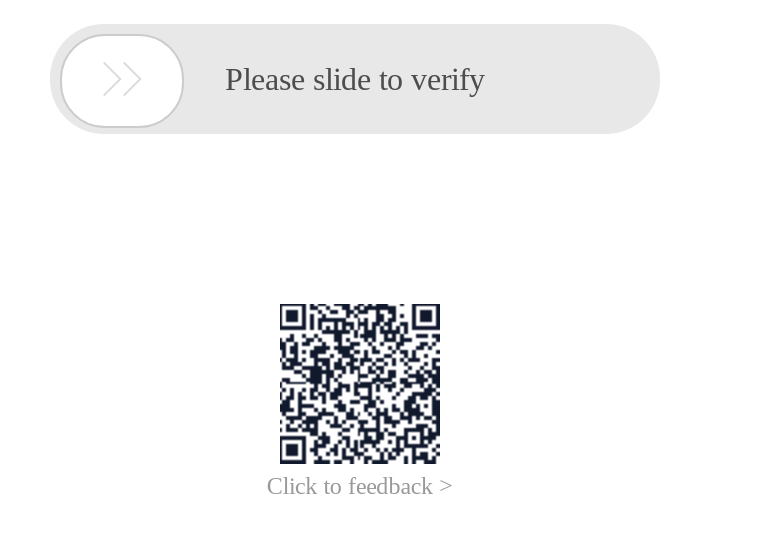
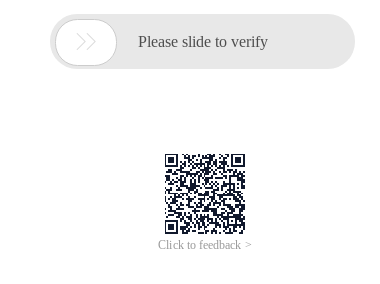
- [image]
+ [image]
